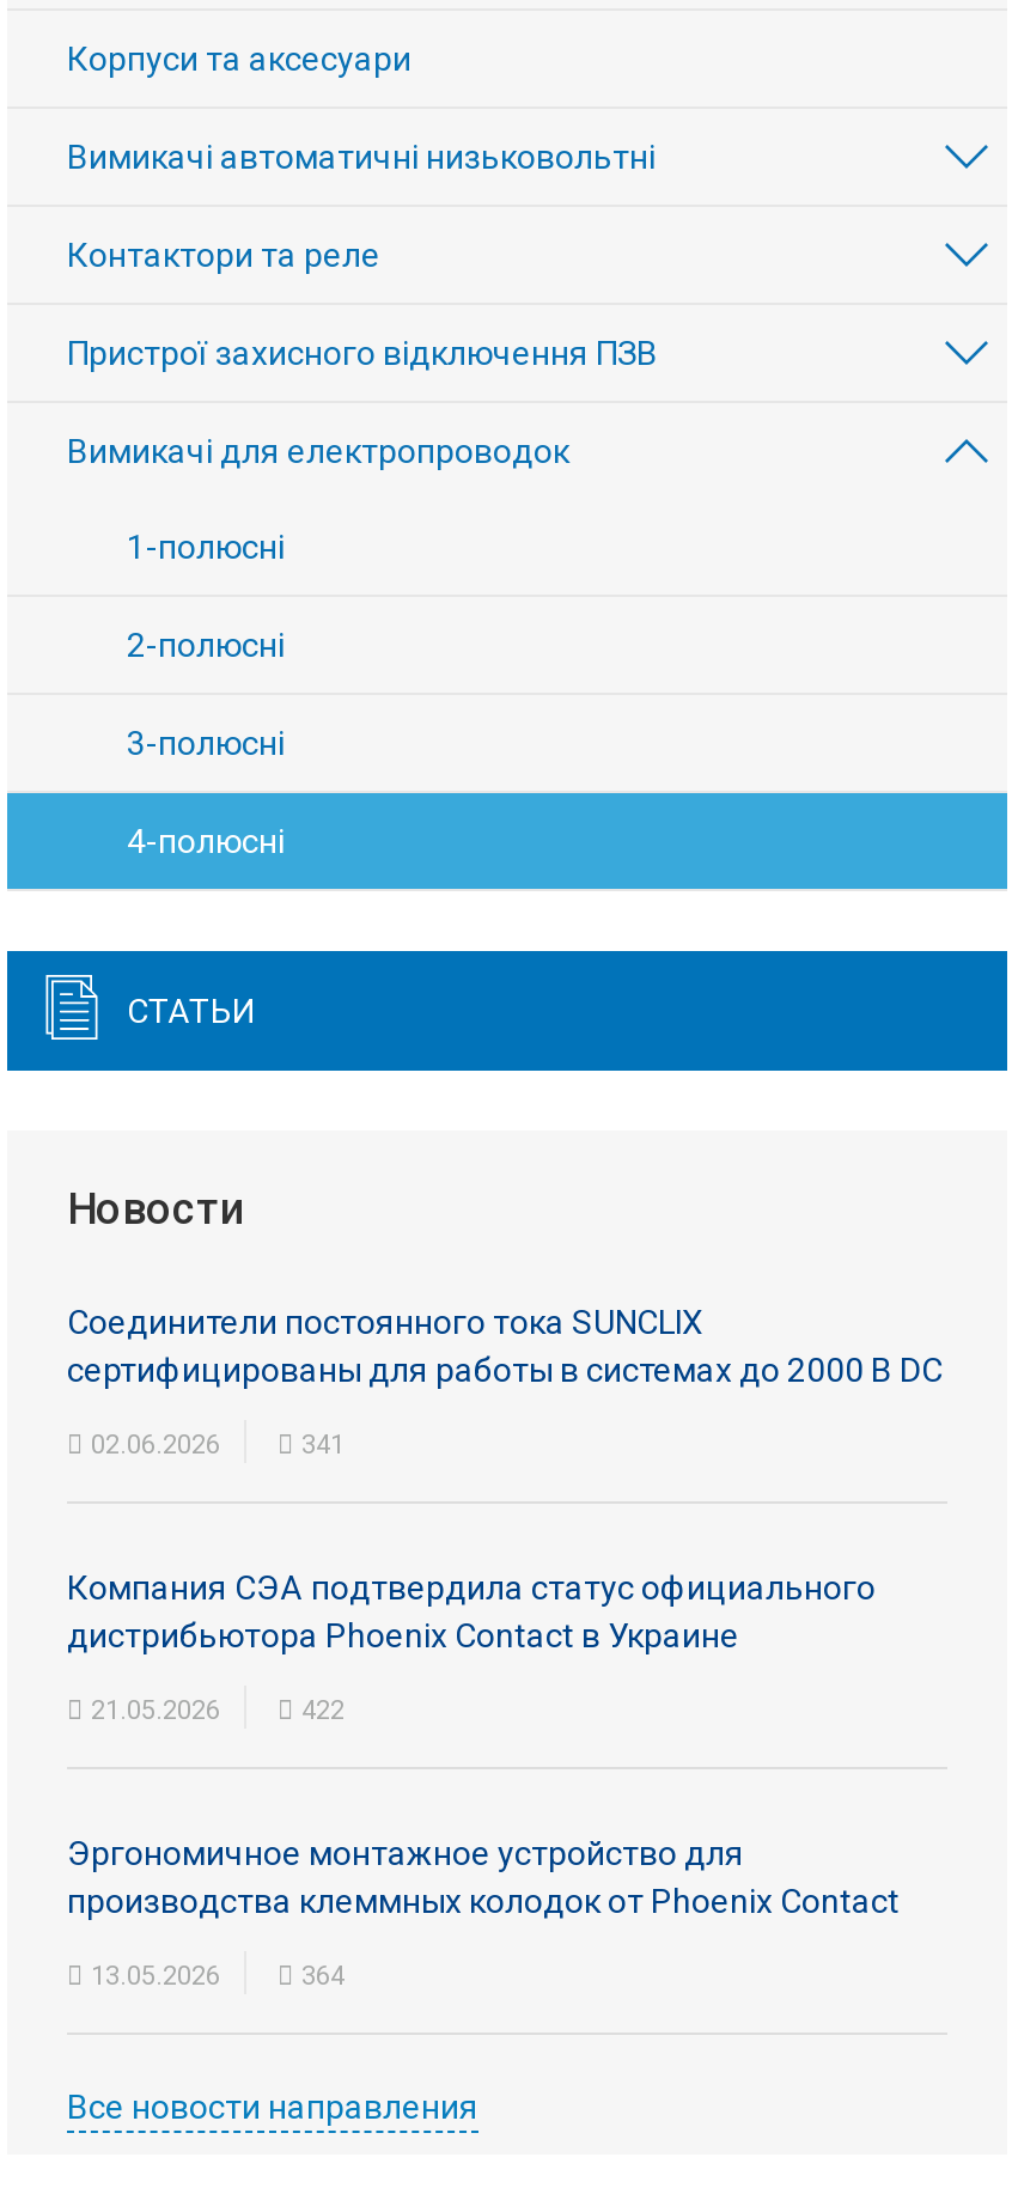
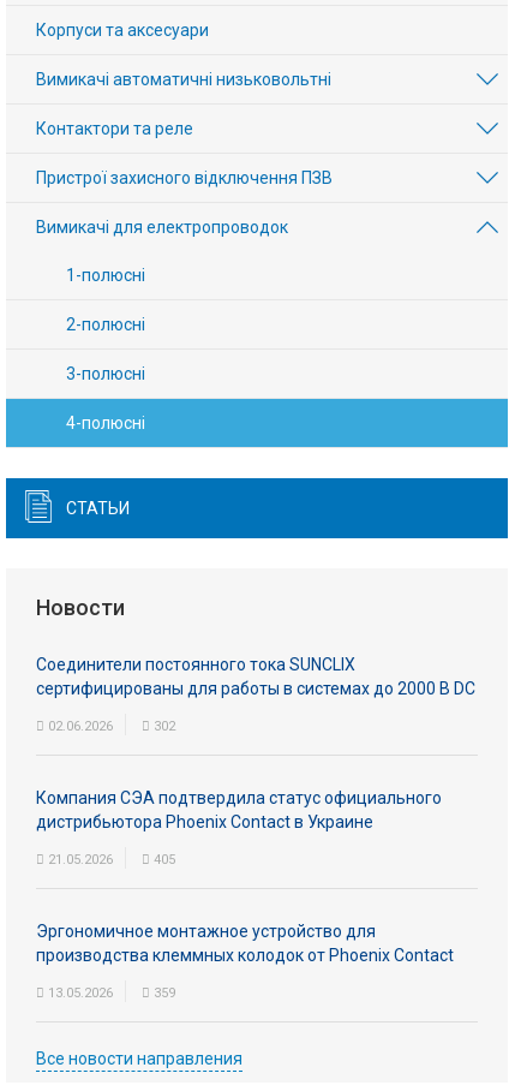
- 341
+ 302

- 422
+ 405

- 364
+ 359
